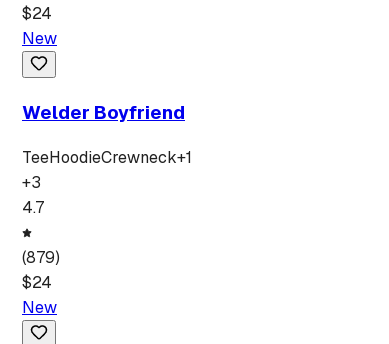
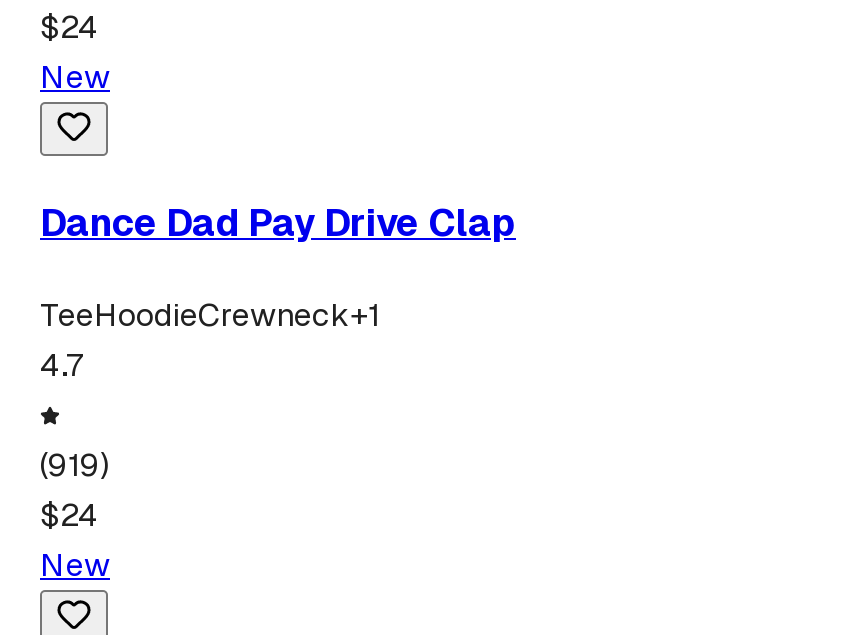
- Welder Boyfriend
+ Dance Dad Pay Drive Clap

- +3

- (879)
+ (919)
